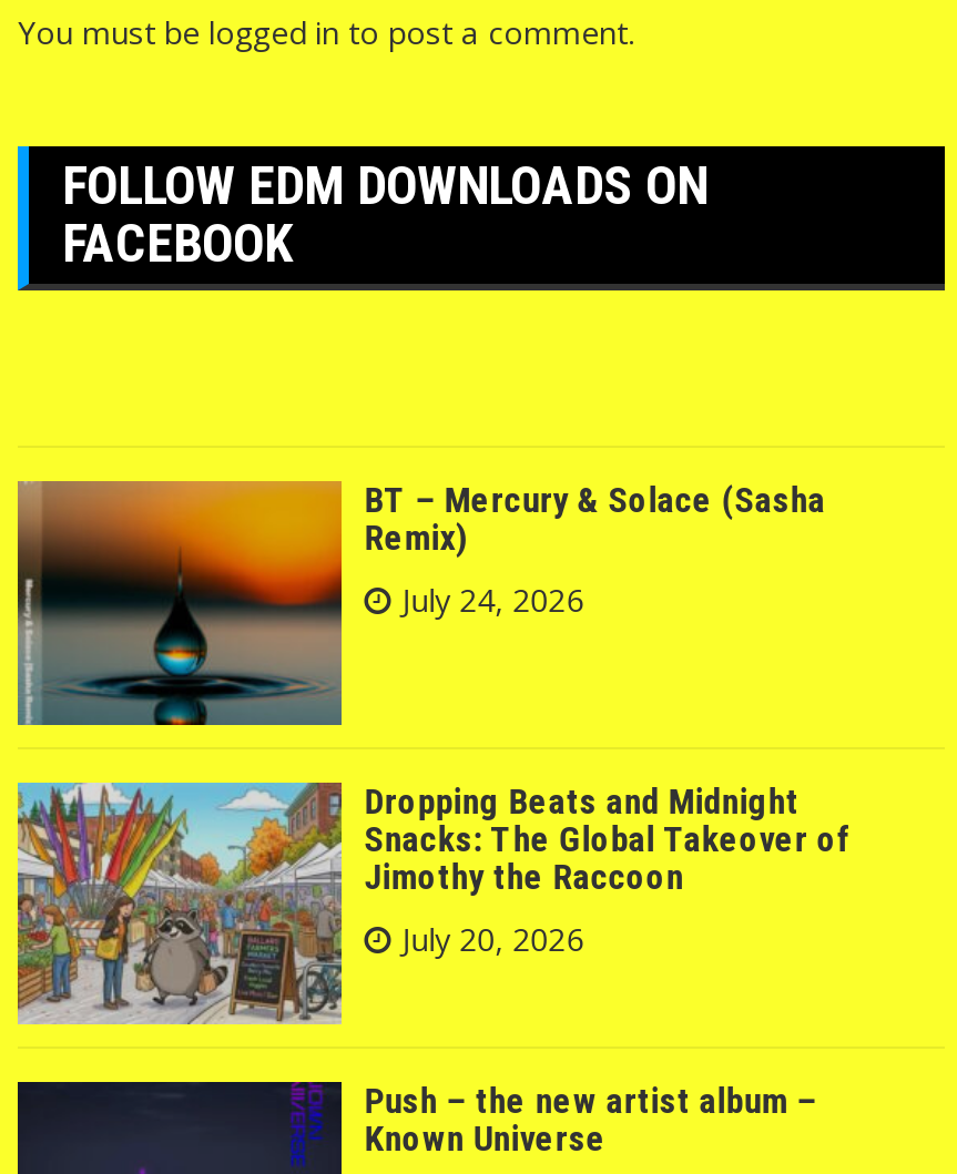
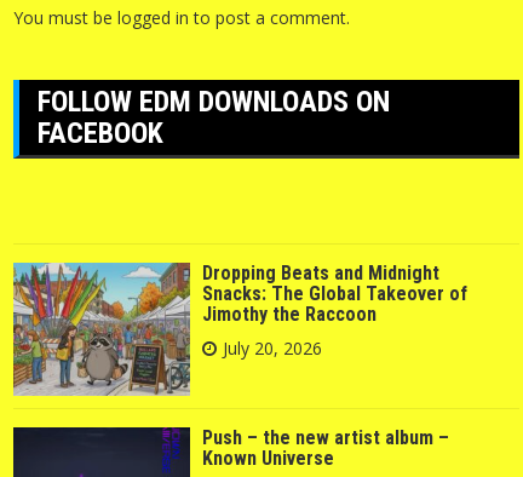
- [image]
- BT – Mercury & Solace (Sasha
- Remix)
- July 24, 2026
